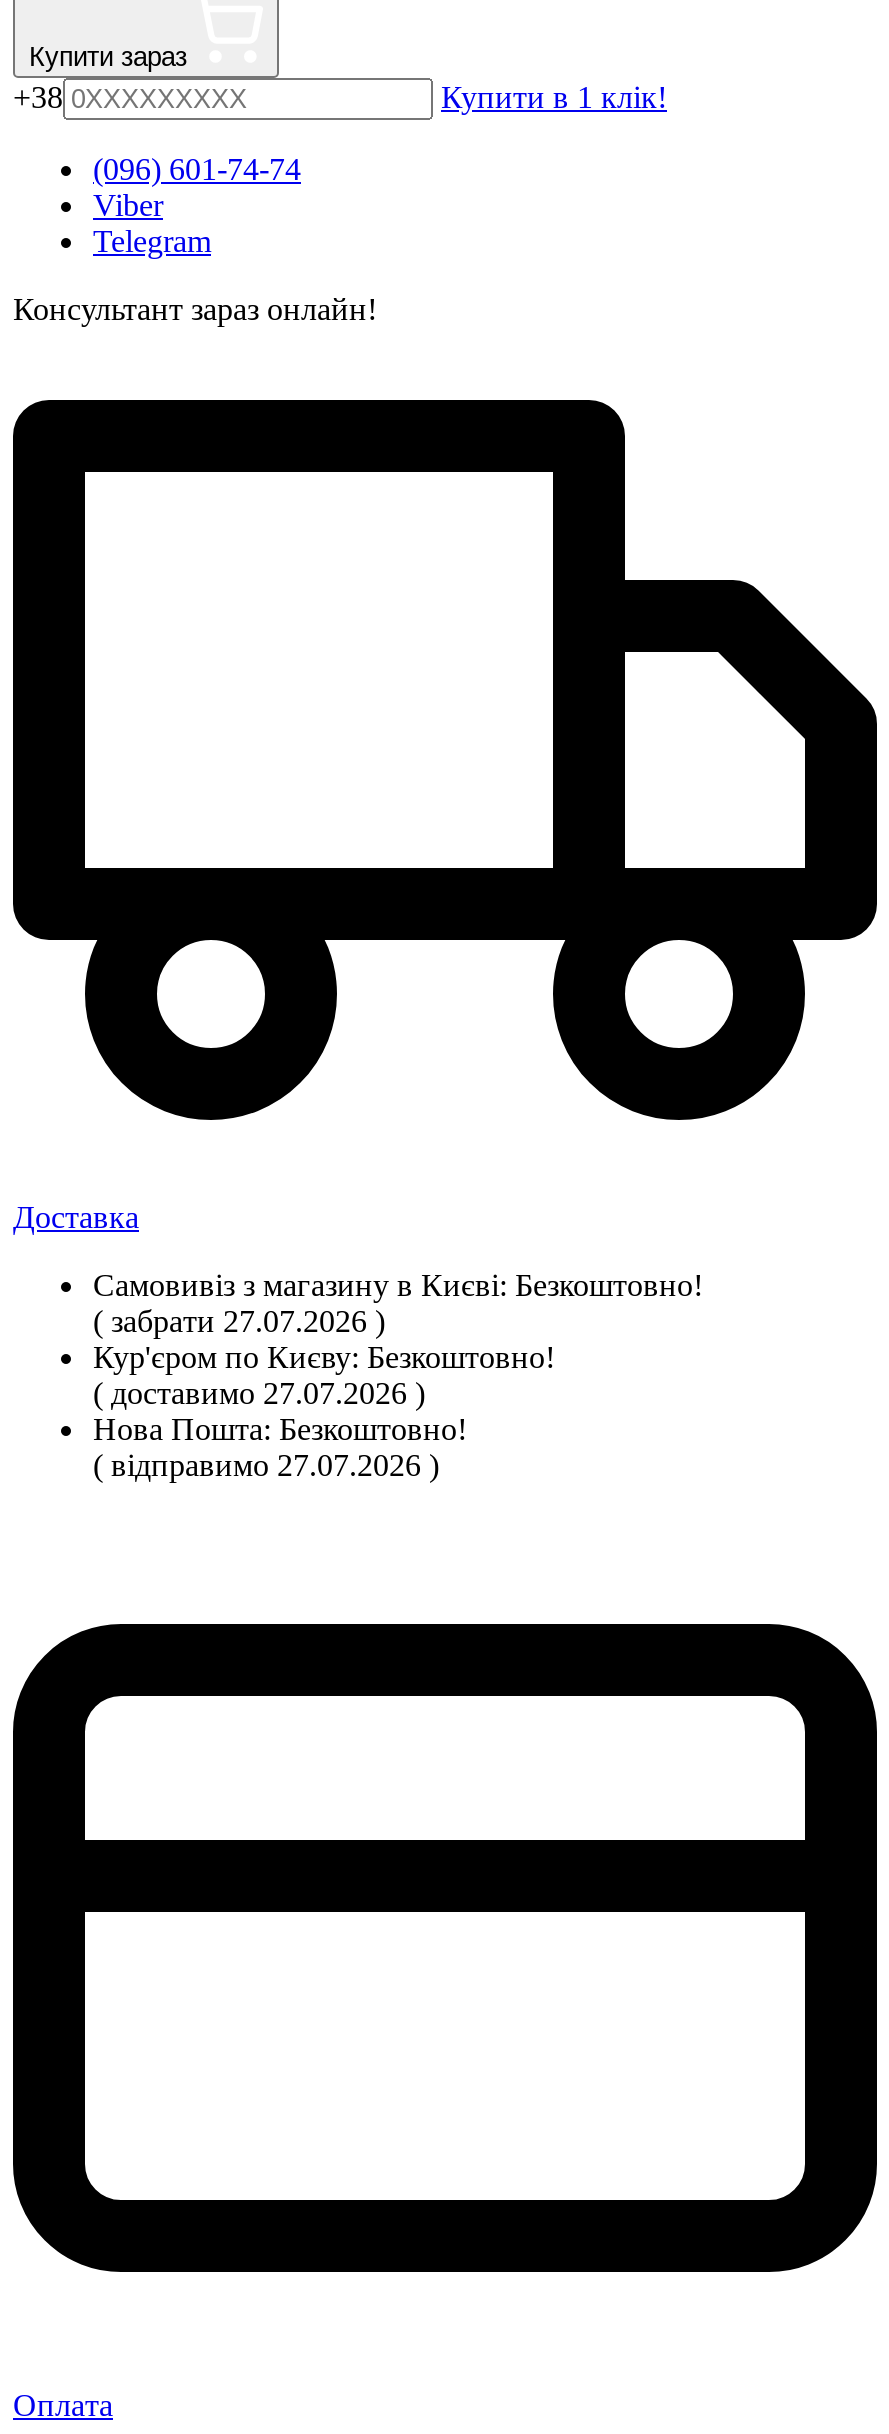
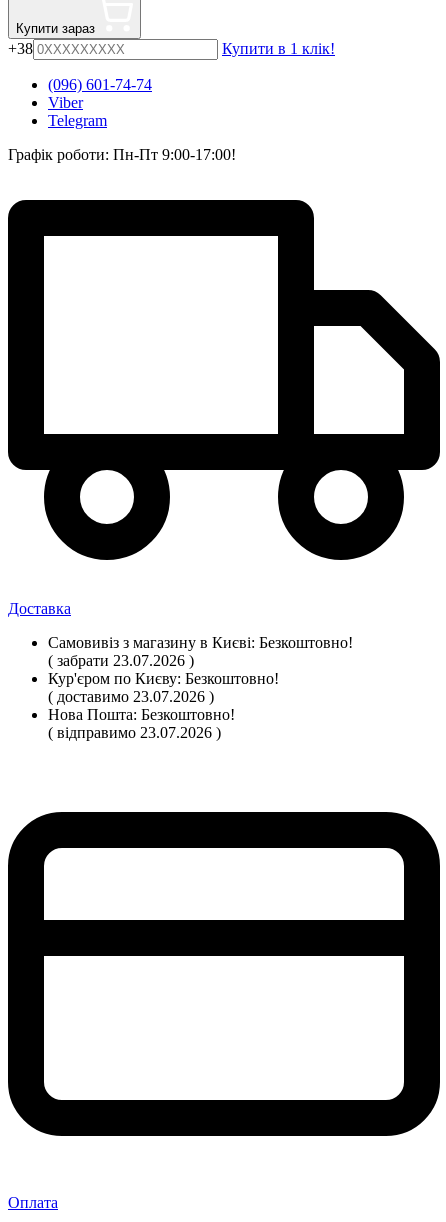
- Консультант зараз онлайн!
+ Графік роботи: Пн-Пт 9:00-17:00!

- ( забрати 27.07.2026 )
+ ( забрати 23.07.2026 )

- ( доставимо 27.07.2026 )
+ ( доставимо 23.07.2026 )

- ( відправимо 27.07.2026 )
+ ( відправимо 23.07.2026 )
